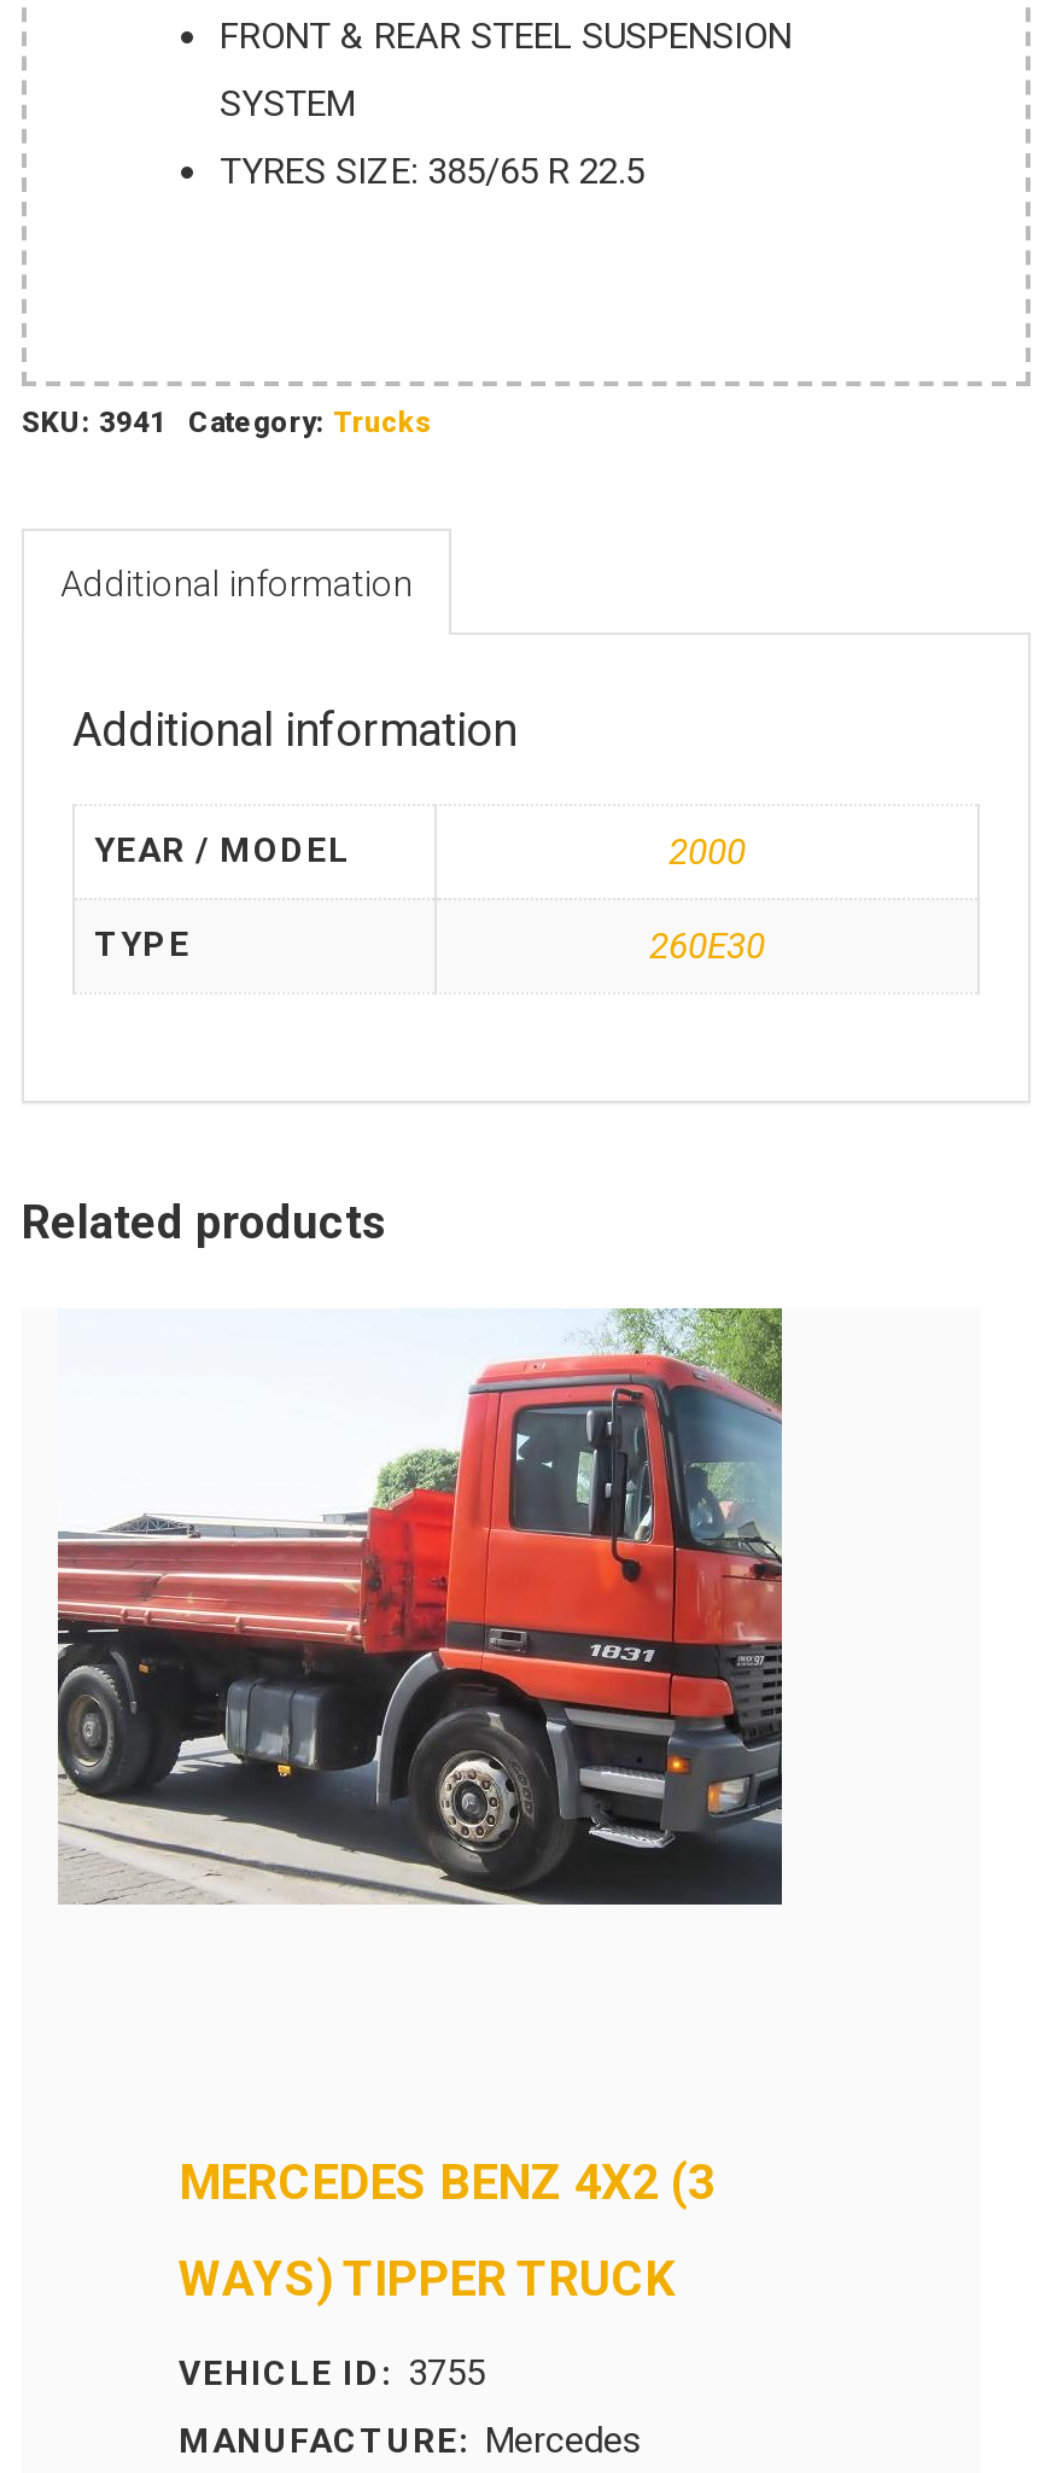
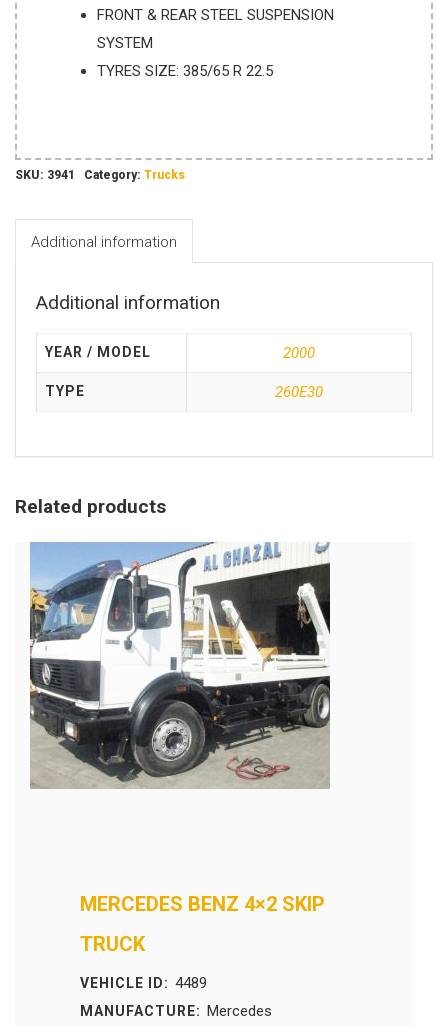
- [image]
+ [image]

- MERCEDES BENZ 4X2 (3
+ MERCEDES BENZ 4×2 SKIP

- WAYS) TIPPER TRUCK
+ TRUCK

- VEHICLE ID: 3755
+ VEHICLE ID: 4489
